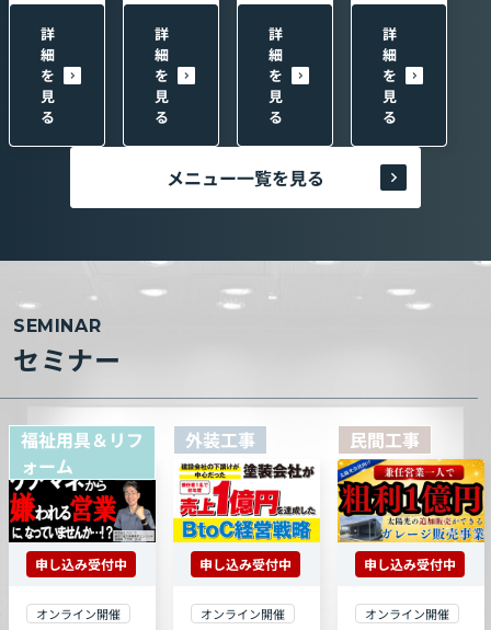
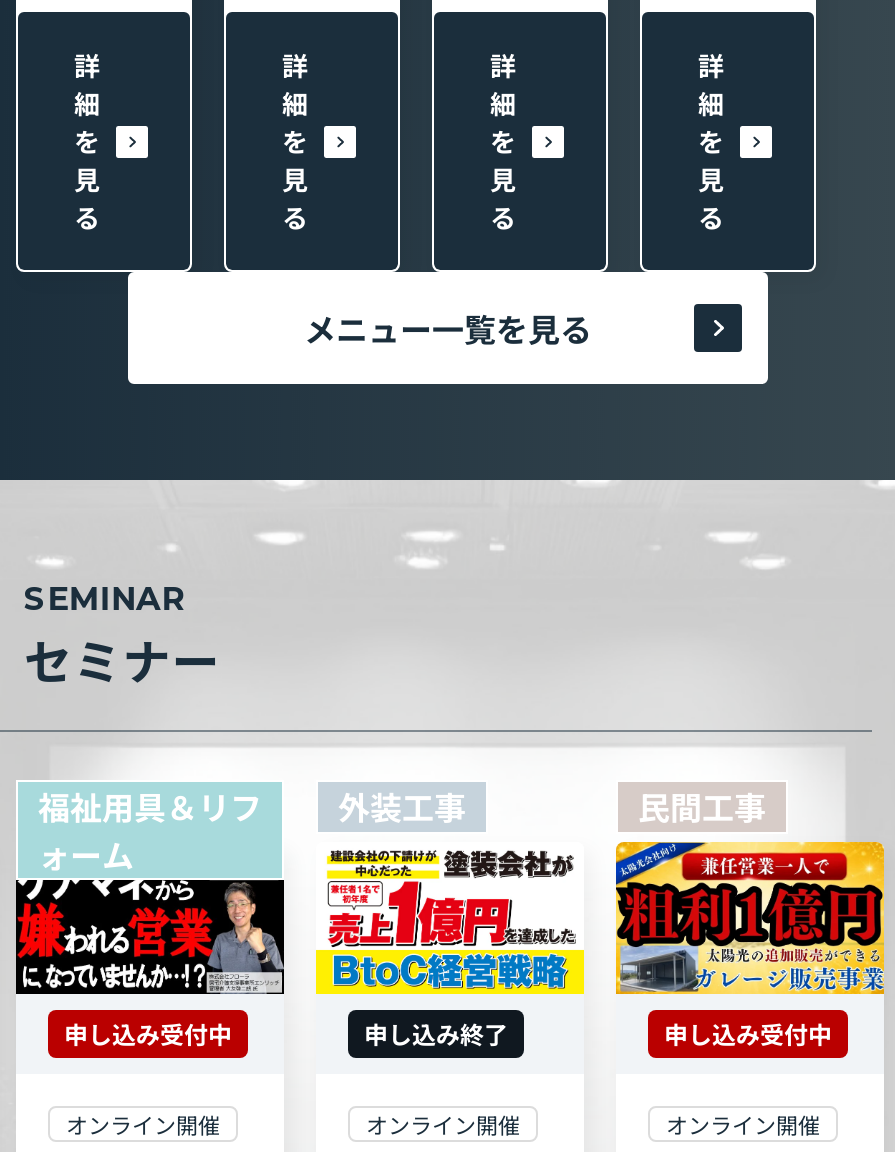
- 申し込み受付中
+ 申し込み終了
